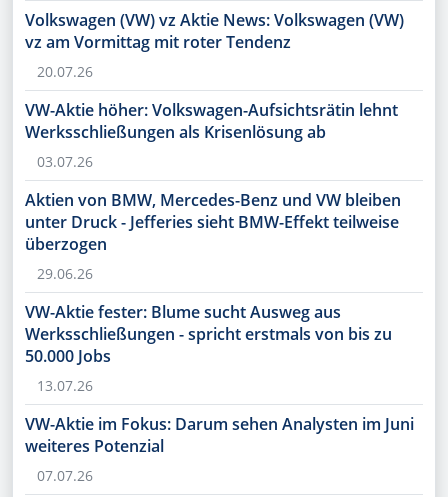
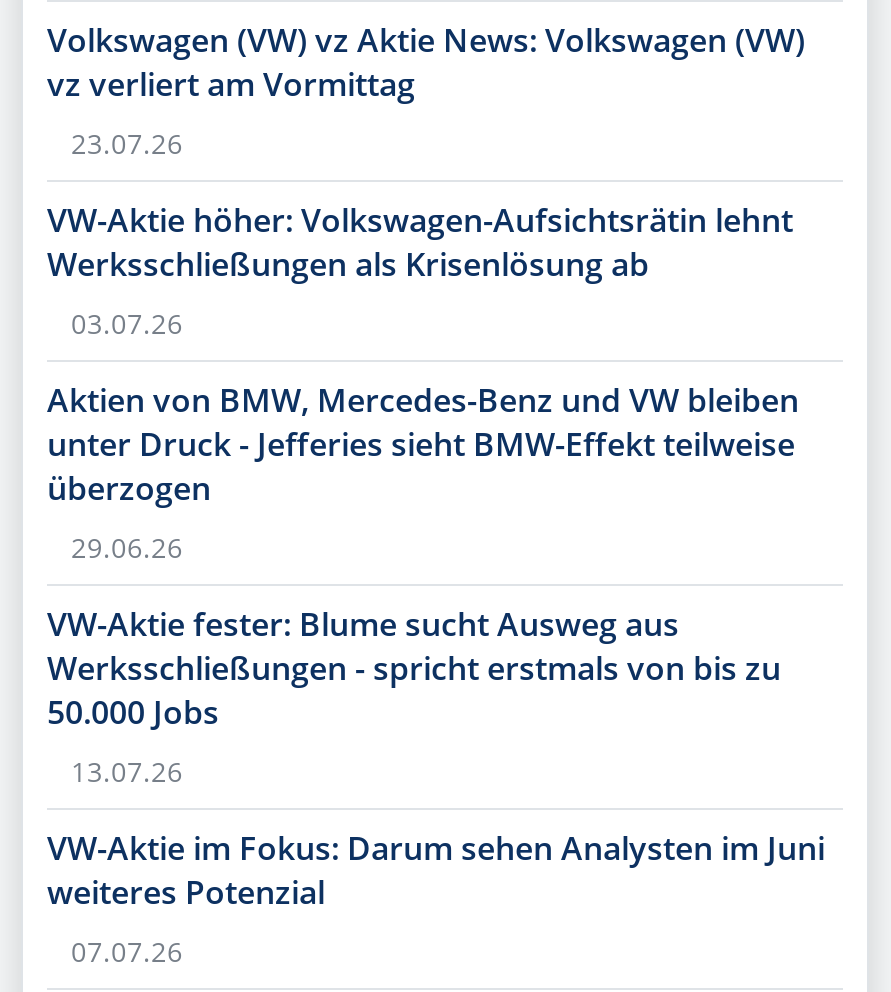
- vz am Vormittag mit roter Tendenz
+ vz verliert am Vormittag

- 20.07.26
+ 23.07.26
